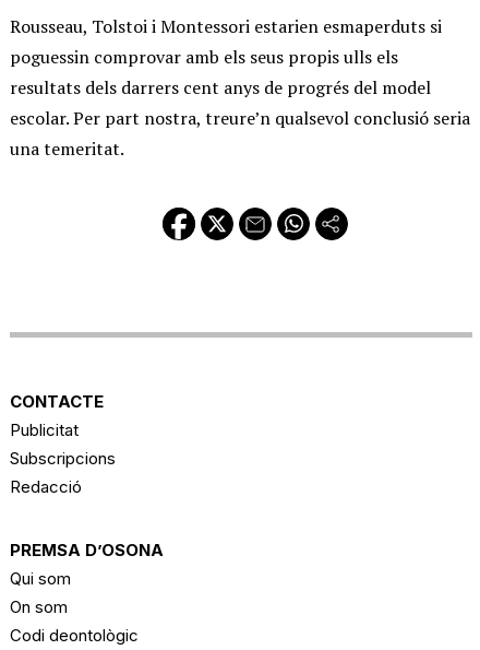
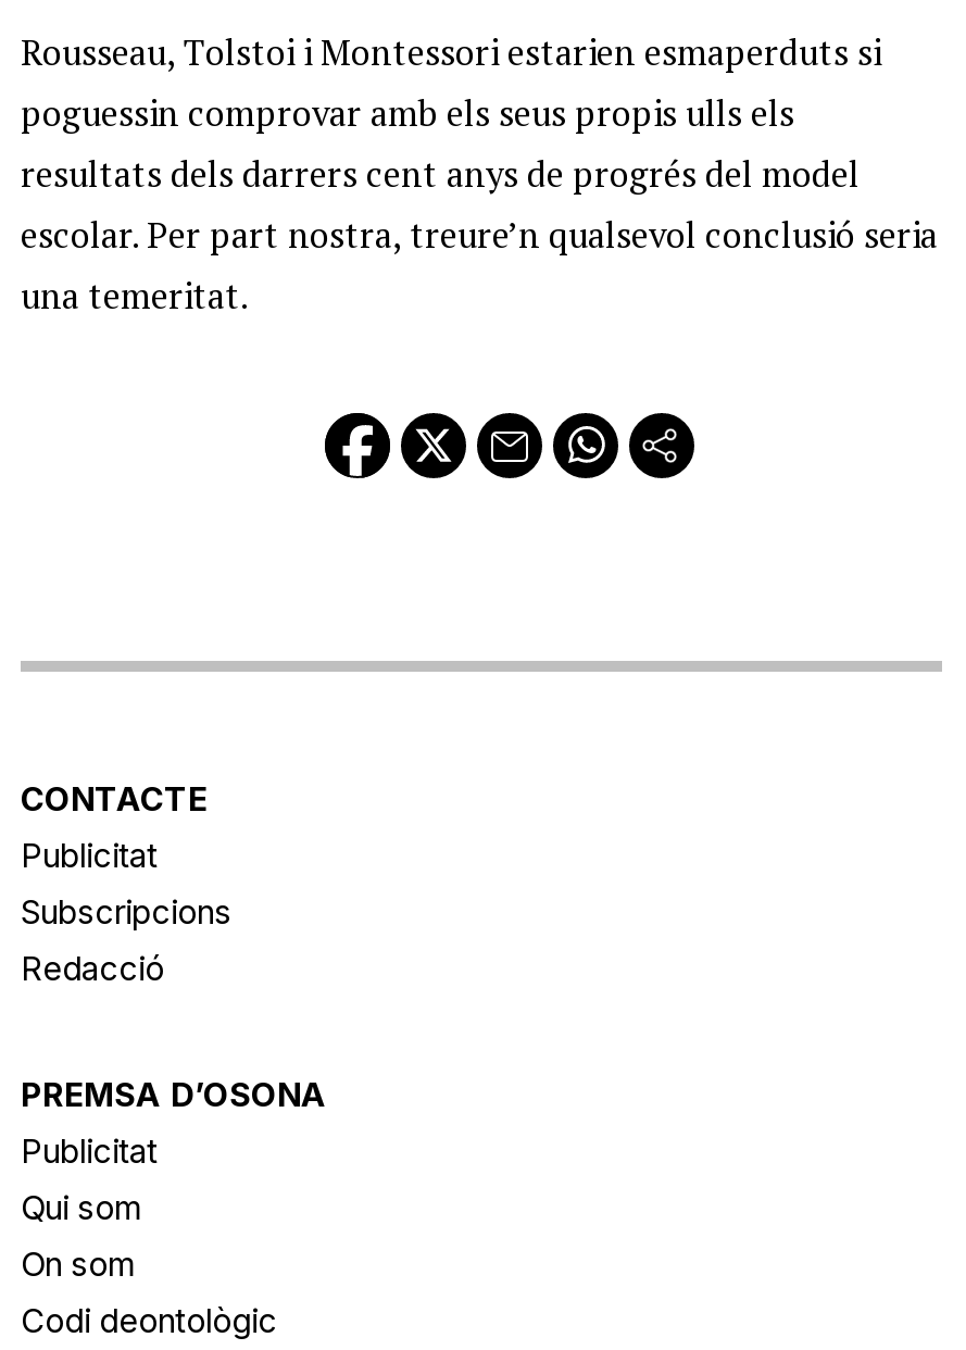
+ Publicitat
